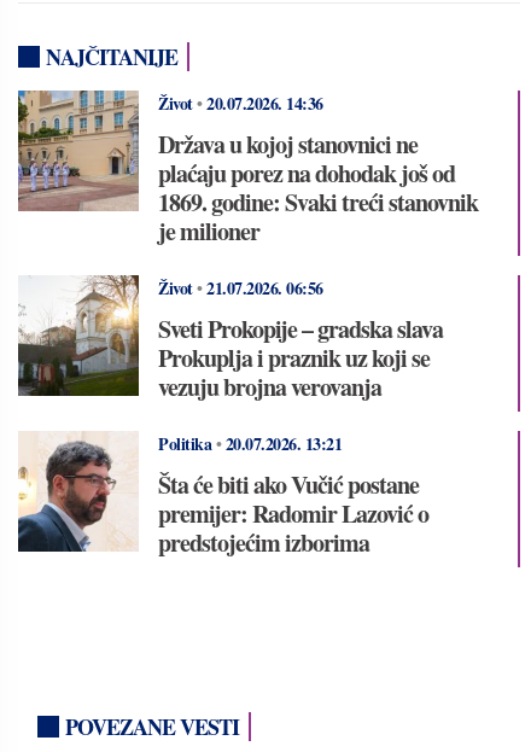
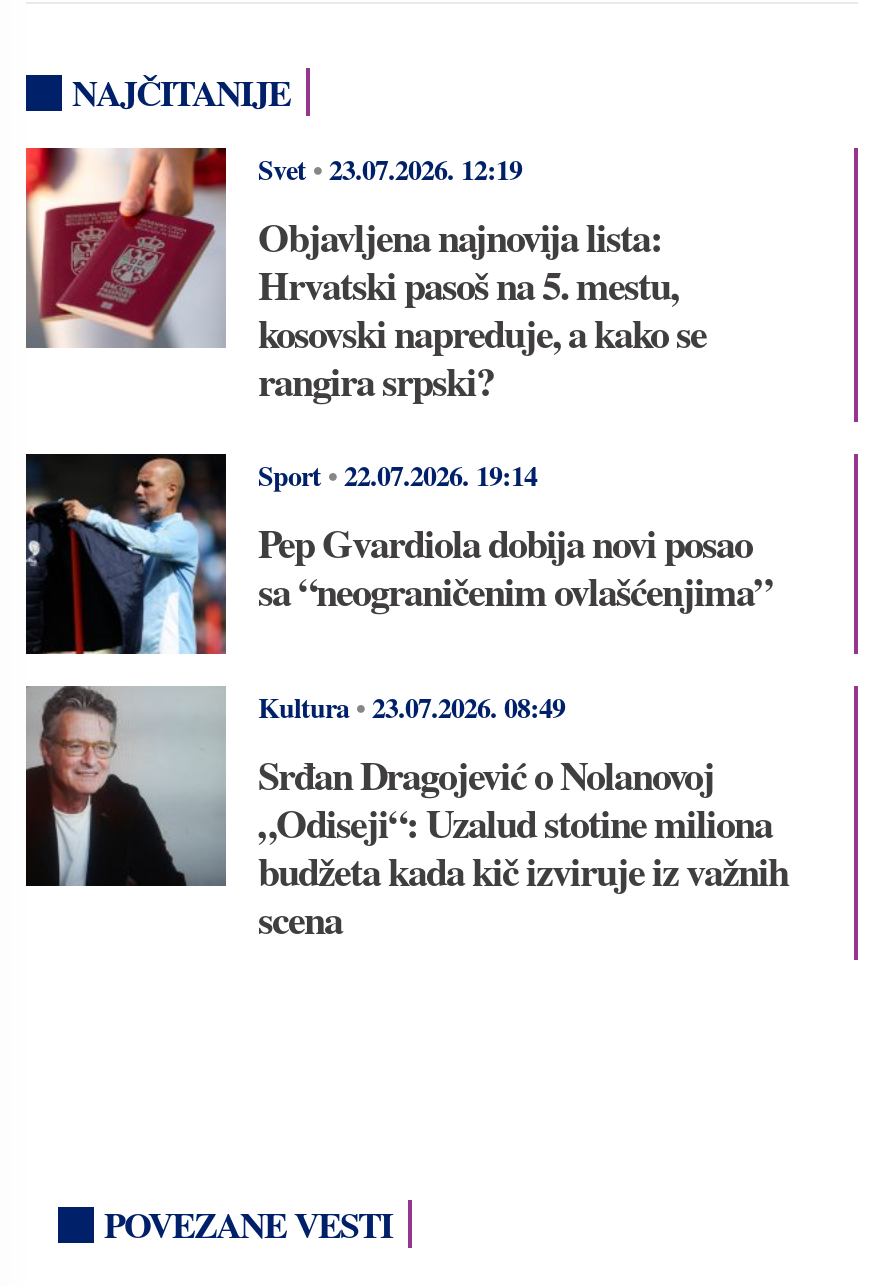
- [image]
- Život •20.07.2026. 14:36
- Država u kojoj stanovnici ne
- plaćaju porez na dohodak još od
- 1869. godine: Svaki treći stanovnik
- je milioner
+ [image]
+ Svet •23.07.2026. 12:19
+ Objavljena najnovija lista:
+ Hrvatski pasoš na 5. mestu,
+ kosovski napreduje, a kako se
+ rangira srpski?

- [image]
- Život • 21.07.2026. 06:56
- Sveti Prokopije – gradska slava
- Prokuplja i praznik uz koji se
- vezuju brojna verovanja
+ [image]
+ Sport •22.07.2026. 19:14
+ Pep Gvardiola dobija novi posao
+ sa “neograničenim ovlašćenjima”

- [image]
- Politika • 20.07.2026. 13:21
- Šta će biti ako Vučić postane
- premijer: Radomir Lazović o
- predstojećim izborima
+ [image]
+ Kultura •23.07.2026. 08:49
+ Srđan Dragojević o Nolanovoj
+ „Odiseji“: Uzalud stotine miliona
+ budžeta kada kič izviruje iz važnih
+ scena
